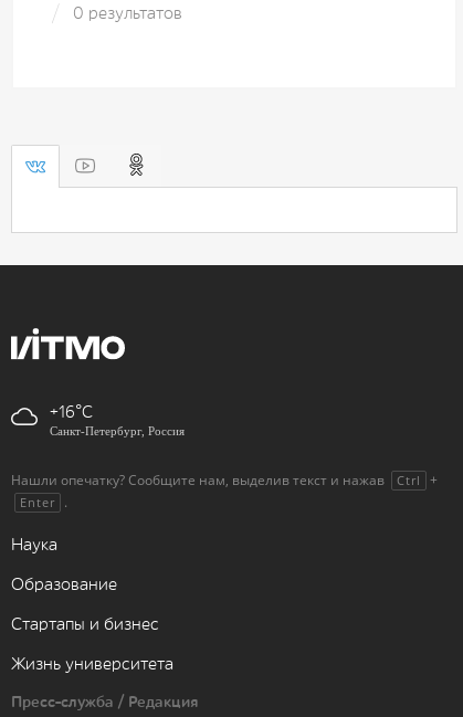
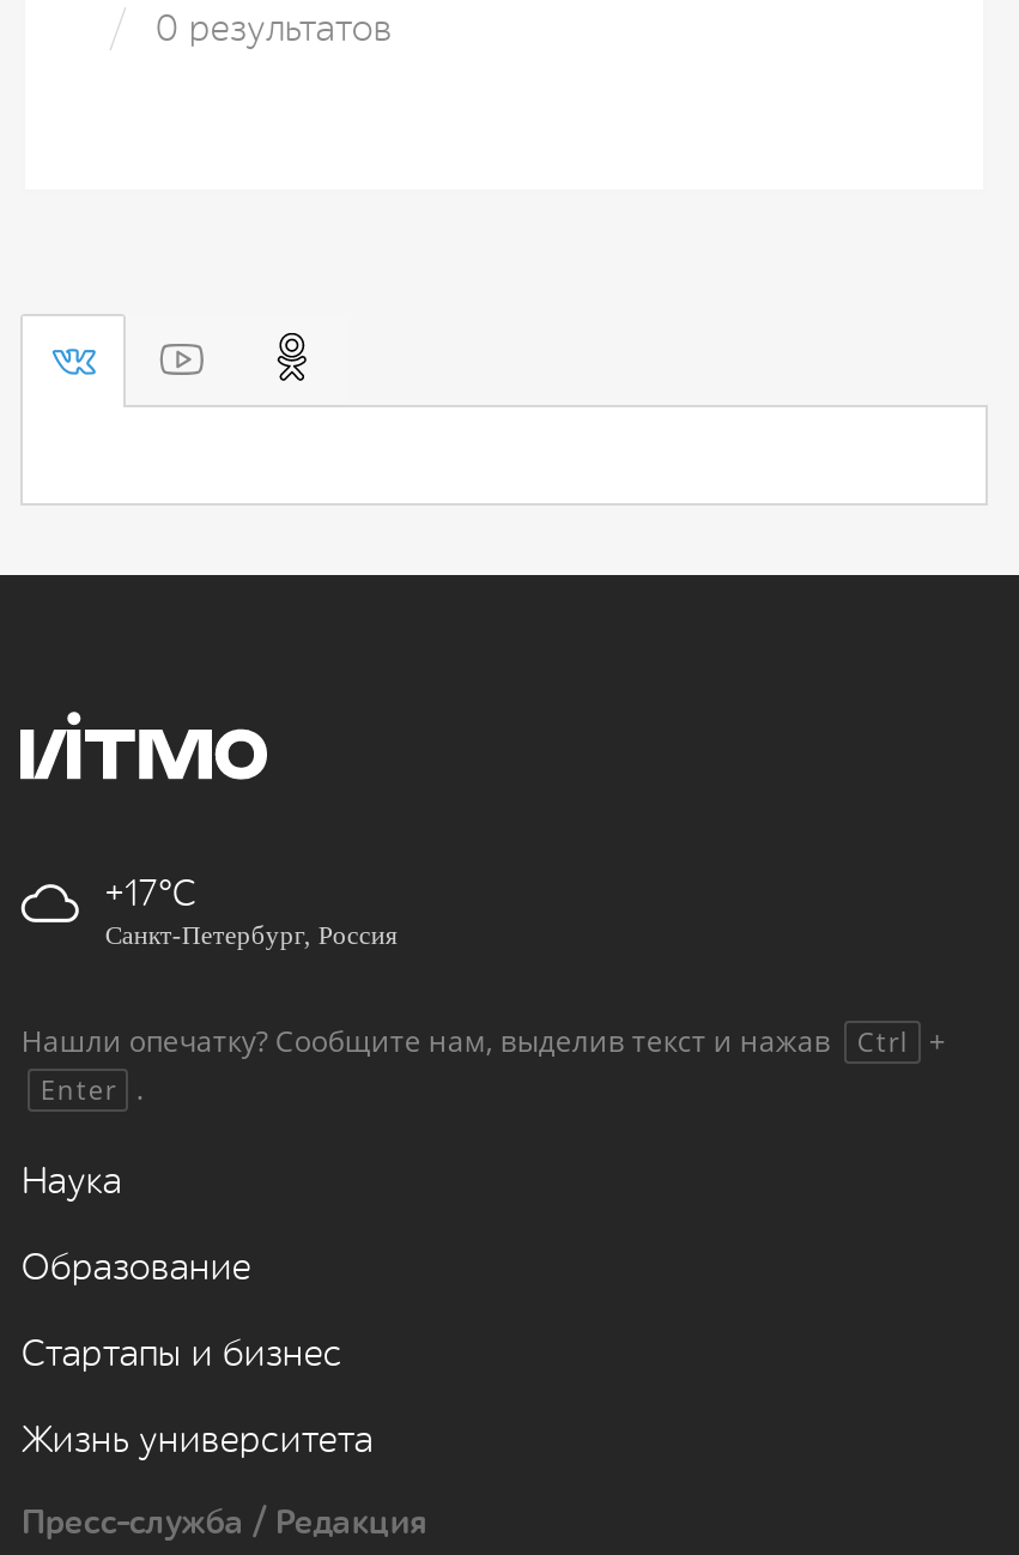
- +16
+ +17
